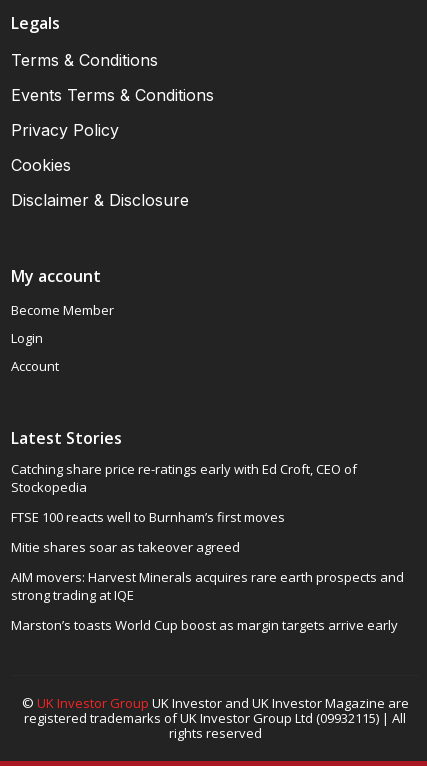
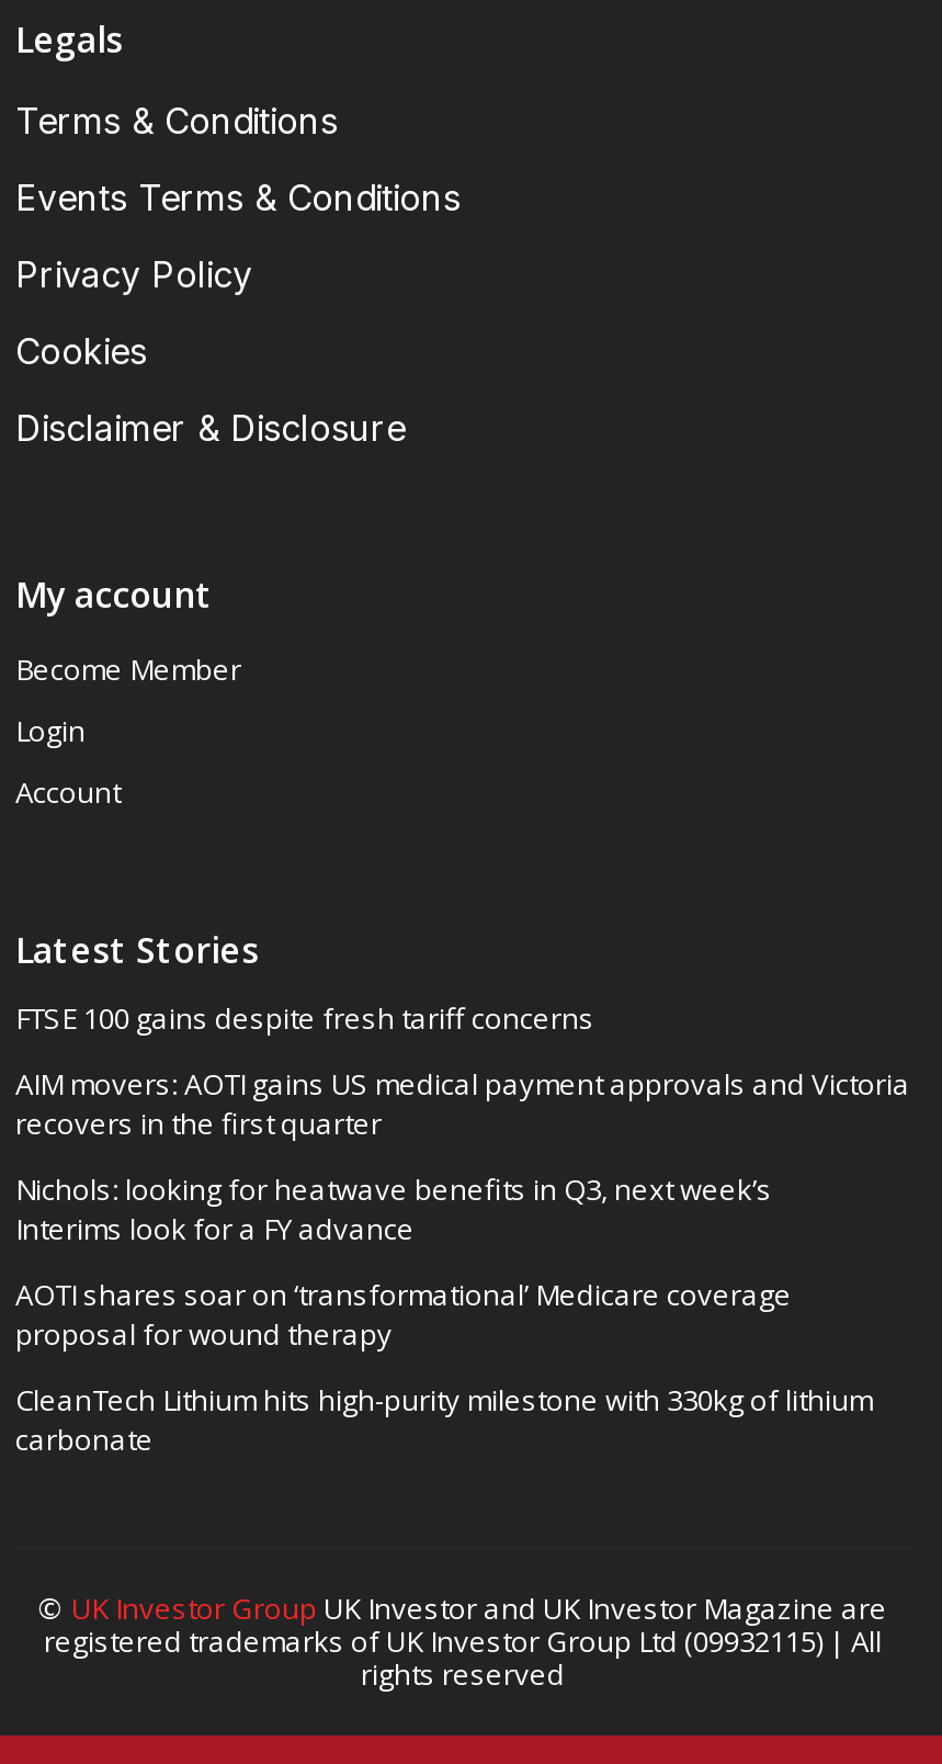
- Catching share price re-ratings early with Ed Croft, CEO of
- Stockopedia
+ FTSE 100 gains despite fresh tariff concerns

- FTSE 100 reacts well to Burnham’s first moves
+ AIM movers: AOTI gains US medical payment approvals and Victoria
+ recovers in the first quarter

- Mitie shares soar as takeover agreed
+ Nichols: looking for heatwave benefits in Q3, next week’s
+ Interims look for a FY advance

- AIM movers: Harvest Minerals acquires rare earth prospects and
- strong trading at IQE
+ AOTI shares soar on ‘transformational’ Medicare coverage
+ proposal for wound therapy

- Marston’s toasts World Cup boost as margin targets arrive early
+ CleanTech Lithium hits high-purity milestone with 330kg of lithium
+ carbonate
